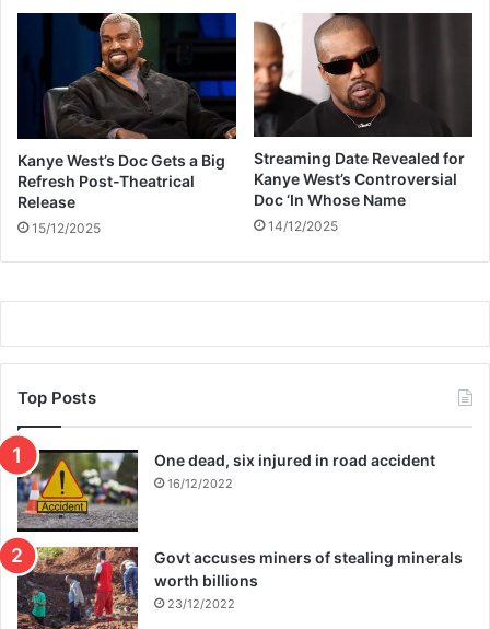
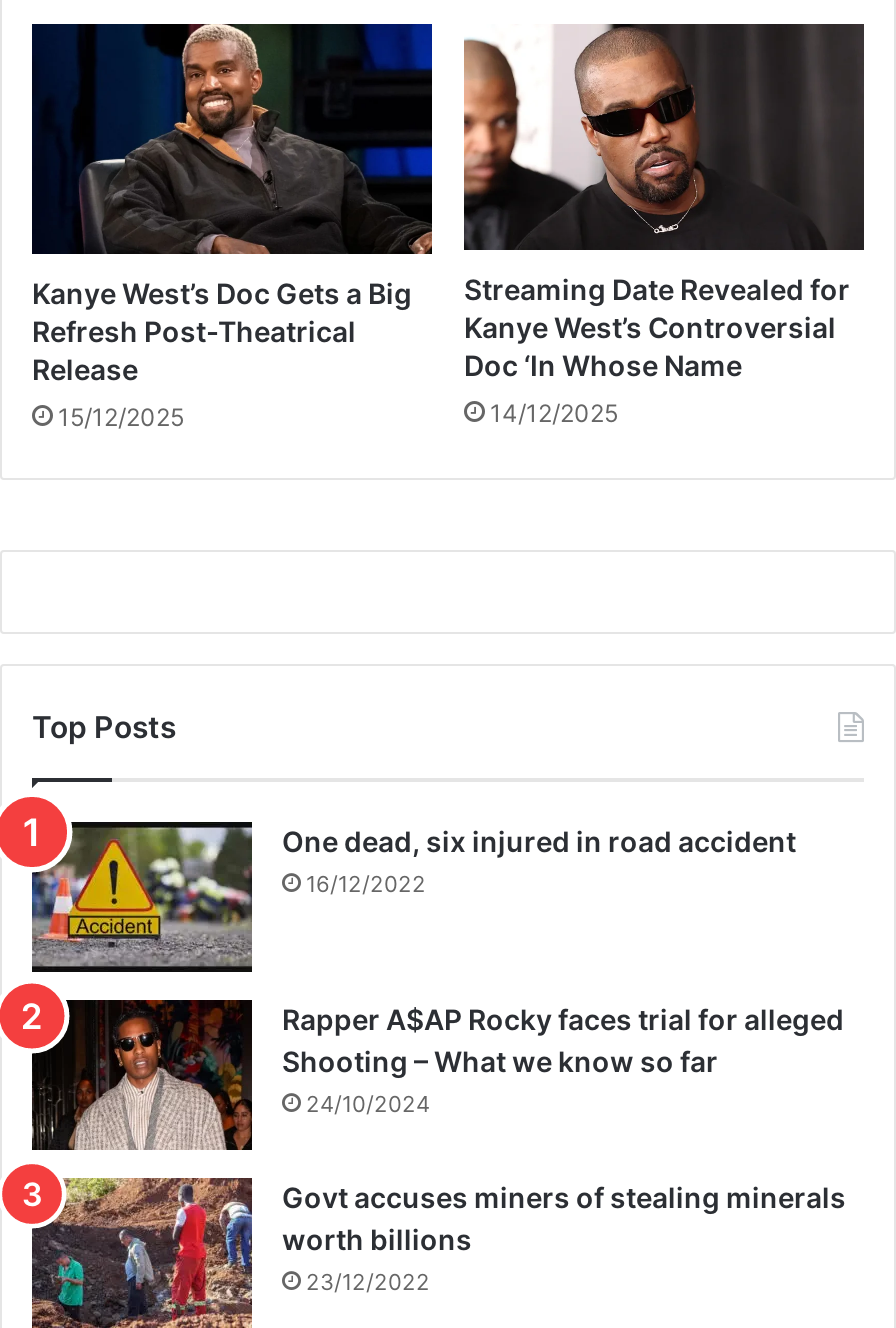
+ [image]
+ Rapper A$AP Rocky faces trial for alleged
+ Shooting – What we know so far
+ 24/10/2024
